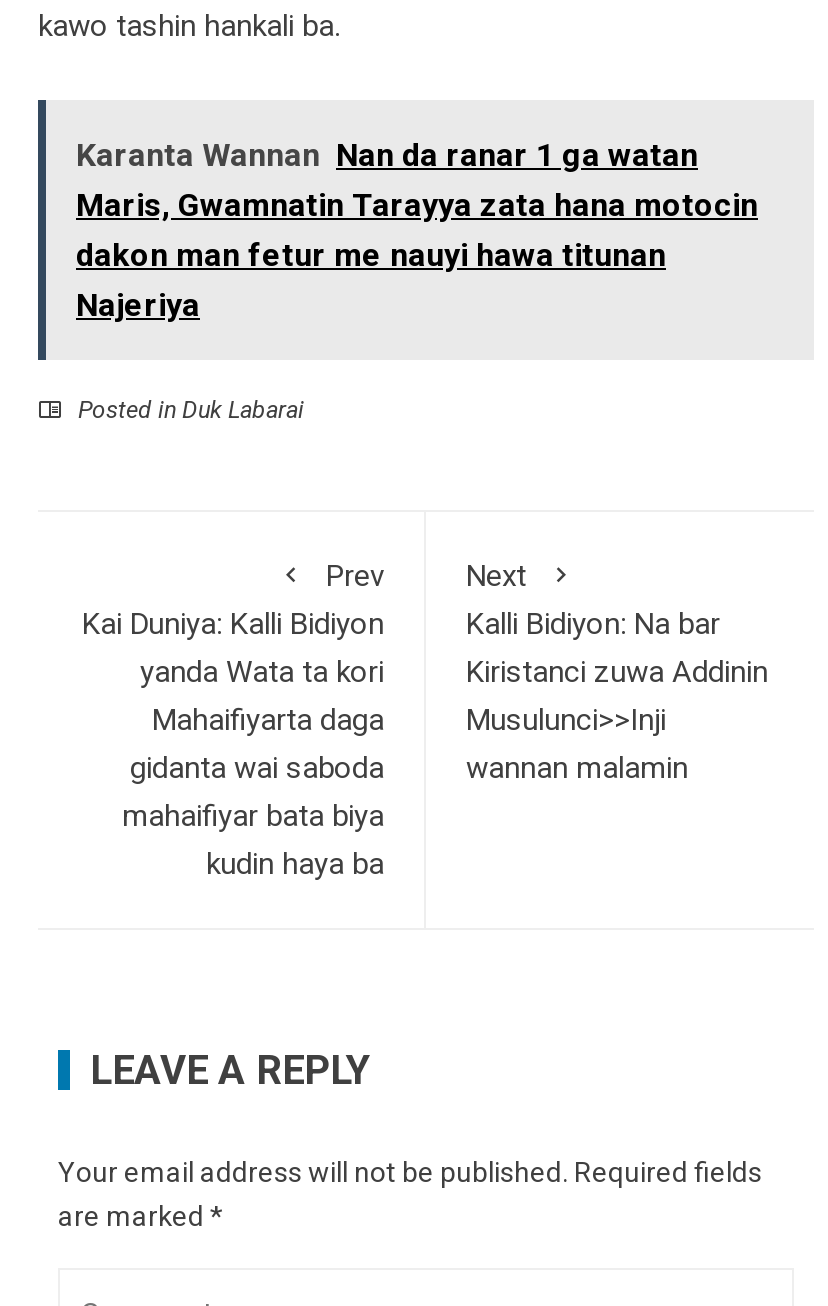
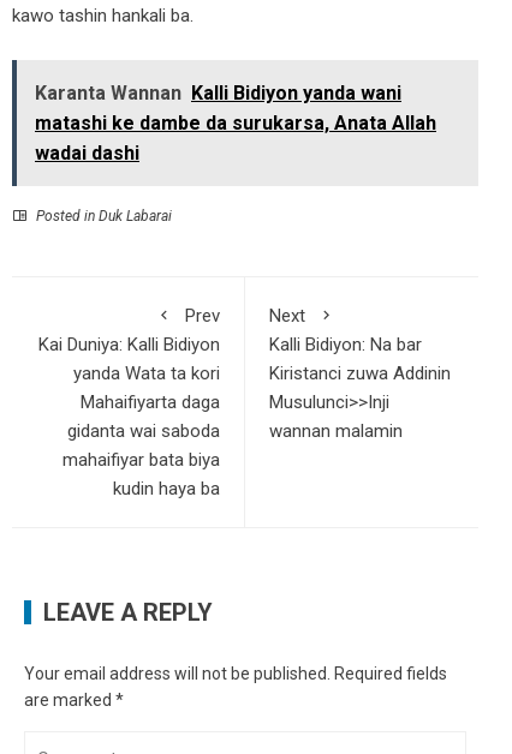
- Karanta Wannan Nan da ranar 1 ga watan
- Maris, Gwamnatin Tarayya zata hana motocin
- dakon man fetur me nauyi hawa titunan
- Najeriya
+ Karanta Wannan Kalli Bidiyon yanda wani
+ matashi ke dambe da surukarsa, Anata Allah
+ wadai dashi
